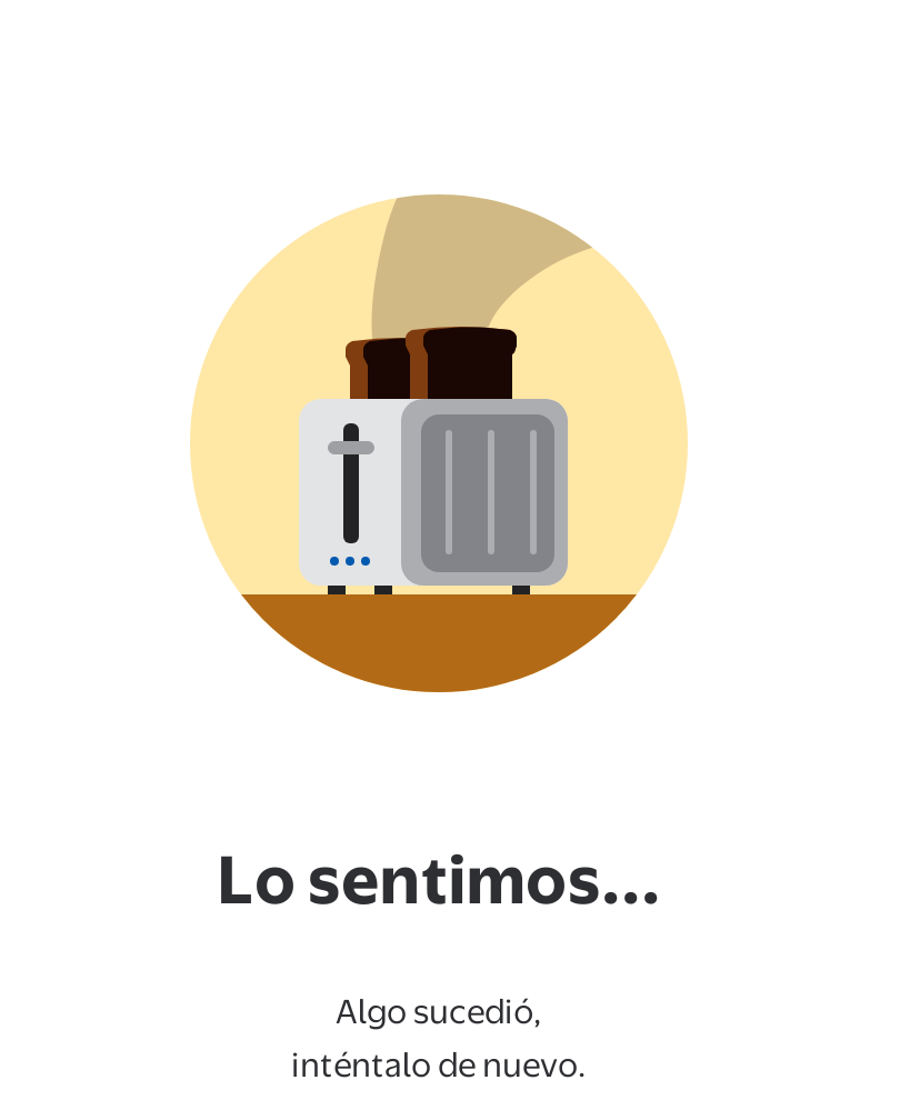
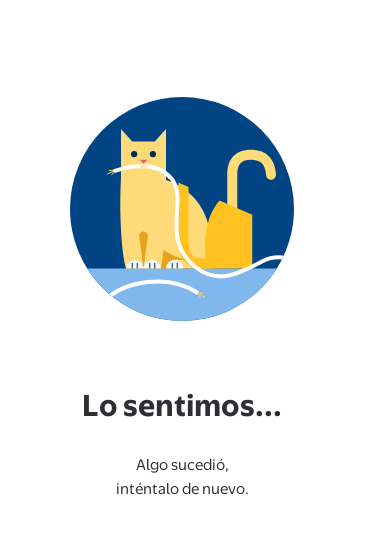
- [image]
+ [image]
